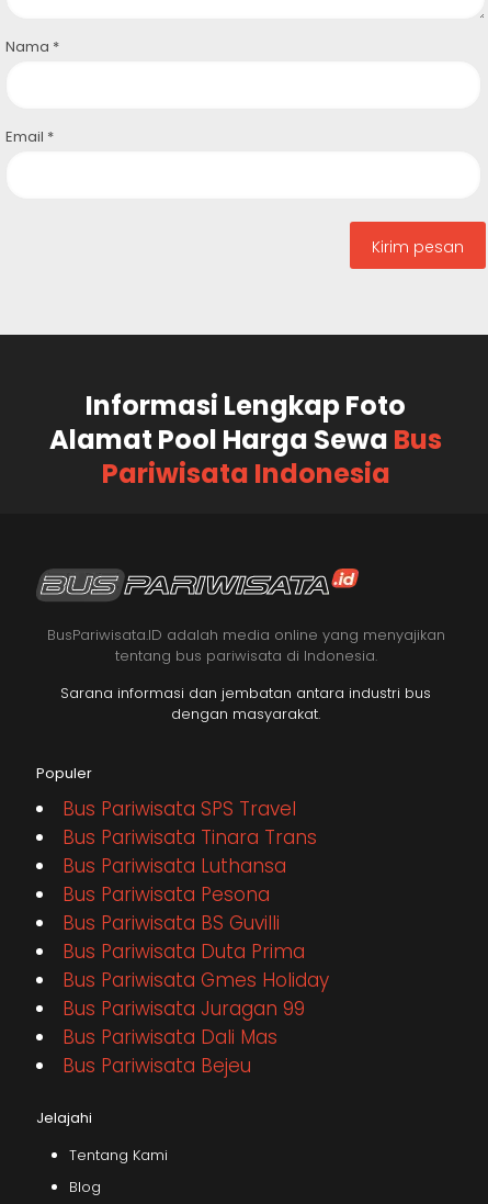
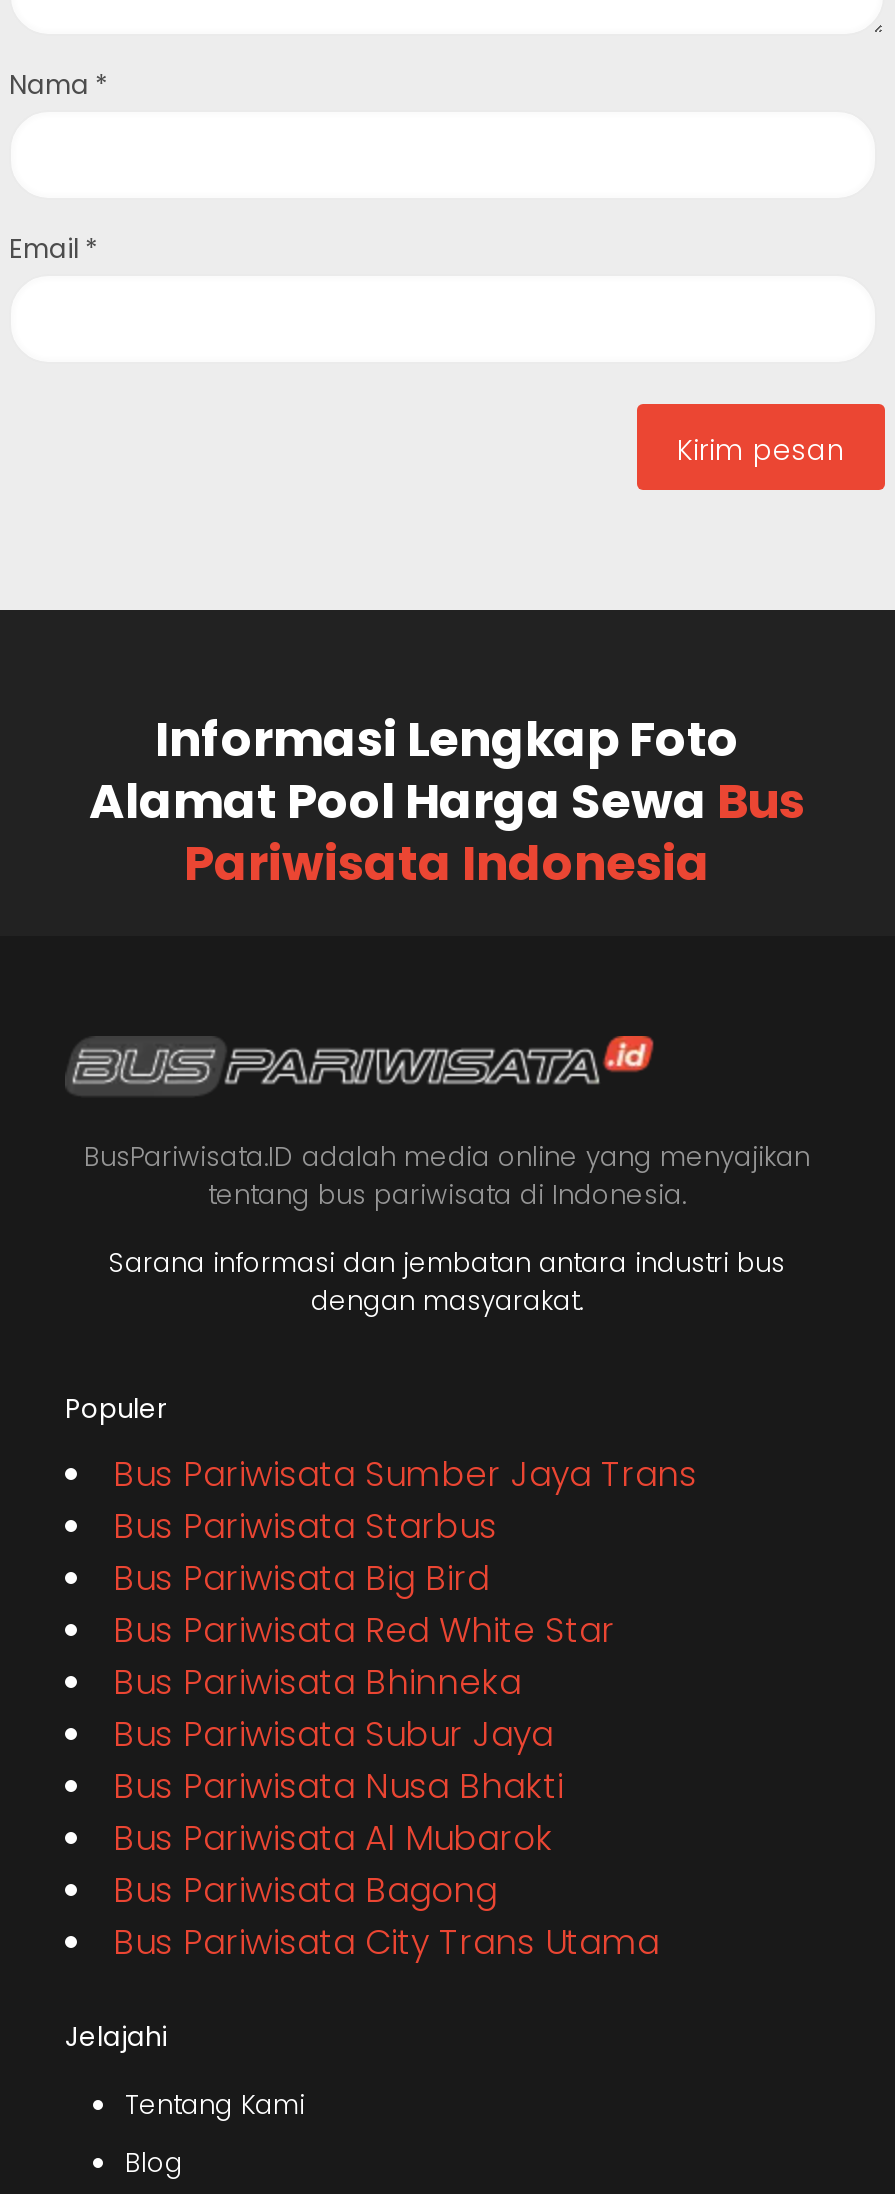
- Bus Pariwisata SPS Travel
- Bus Pariwisata Tinara Trans
- Bus Pariwisata Luthansa
- Bus Pariwisata Pesona
- Bus Pariwisata BS Guvilli
- Bus Pariwisata Duta Prima
- Bus Pariwisata Gmes Holiday
- Bus Pariwisata Juragan 99
- Bus Pariwisata Dali Mas
- Bus Pariwisata Bejeu
+ Bus Pariwisata Sumber Jaya Trans
+ Bus Pariwisata Starbus
+ Bus Pariwisata Big Bird
+ Bus Pariwisata Red White Star
+ Bus Pariwisata Bhinneka
+ Bus Pariwisata Subur Jaya
+ Bus Pariwisata Nusa Bhakti
+ Bus Pariwisata Al Mubarok
+ Bus Pariwisata Bagong
+ Bus Pariwisata City Trans Utama
